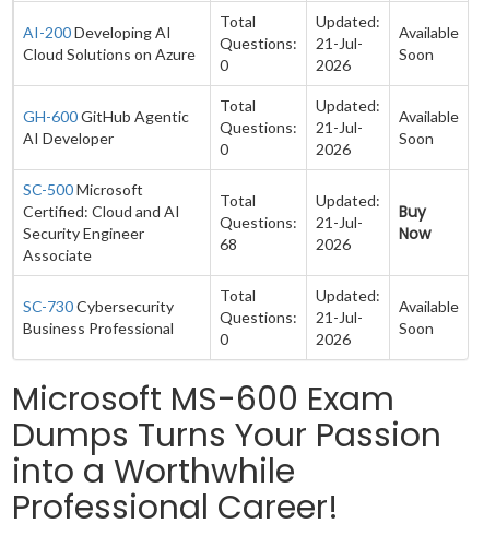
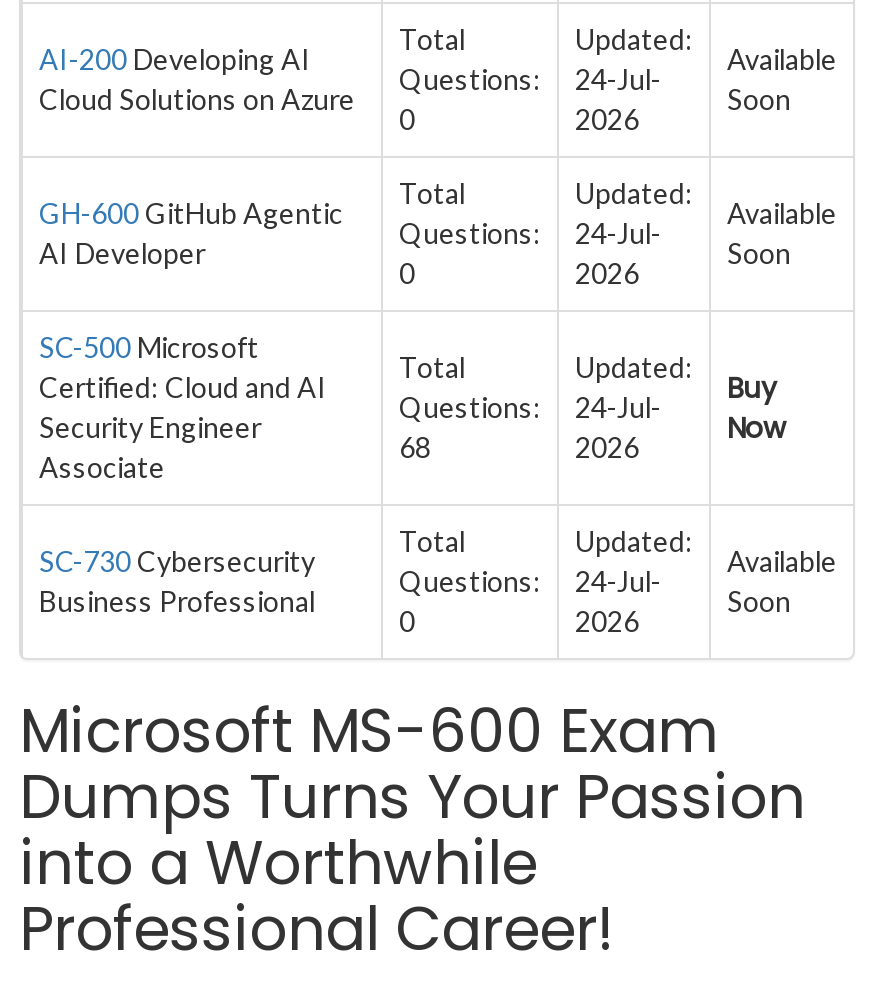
- Questions: 21-Jul-
+ Questions: 24-Jul-

- Questions: 21-Jul-
+ Questions: 24-Jul-

- Questions: 21-Jul- Buy
+ Questions: 24-Jul- Buy

- Questions: 21-Jul-
+ Questions: 24-Jul-
